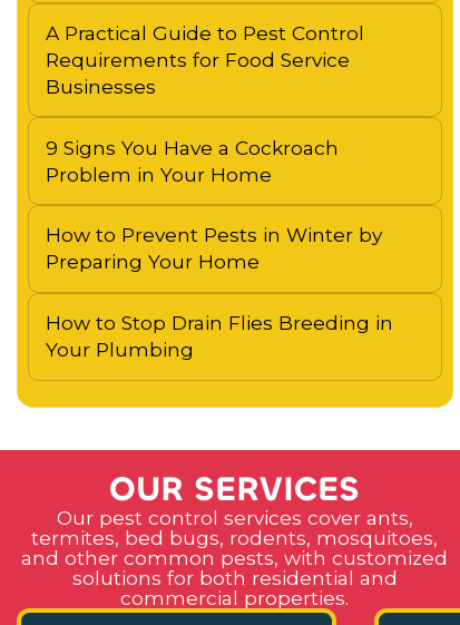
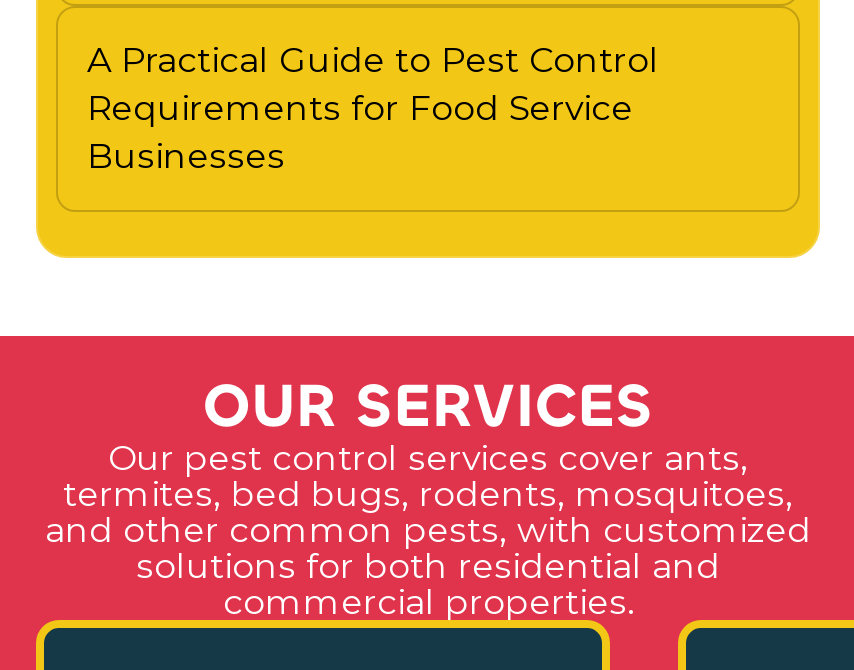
- 9 Signs You Have a Cockroach
- Problem in Your Home
- How to Prevent Pests in Winter by
- Preparing Your Home
- How to Stop Drain Flies Breeding in
- Your Plumbing
